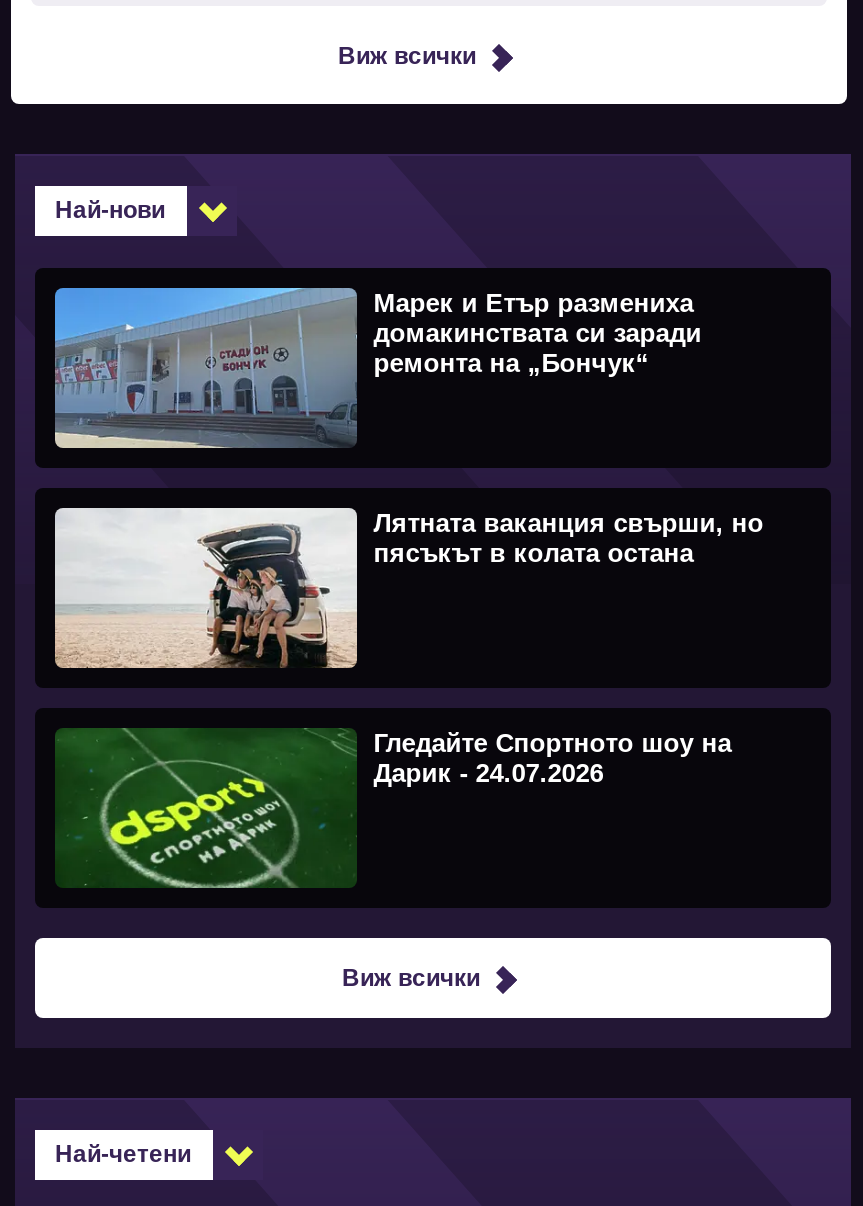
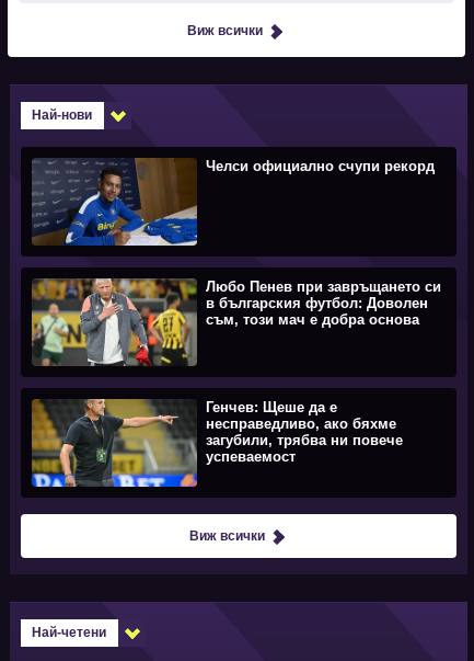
- [image]
- Марек и Етър размениха
- домакинствата си заради
- ремонта на „Бончук“
+ [image]
+ Челси официално счупи рекорд

- [image]
- Лятната ваканция свърши, но
- пясъкът в колата остана
+ [image]
+ Любо Пенев при завръщането си
+ в българския футбол: Доволен
+ съм, този мач е добра основа

- [image]
- Гледайте Спортното шоу на
- Дарик - 24.07.2026
+ [image]
+ Генчев: Щеше да е
+ несправедливо, ако бяхме
+ загубили, трябва ни повече
+ успеваемост
